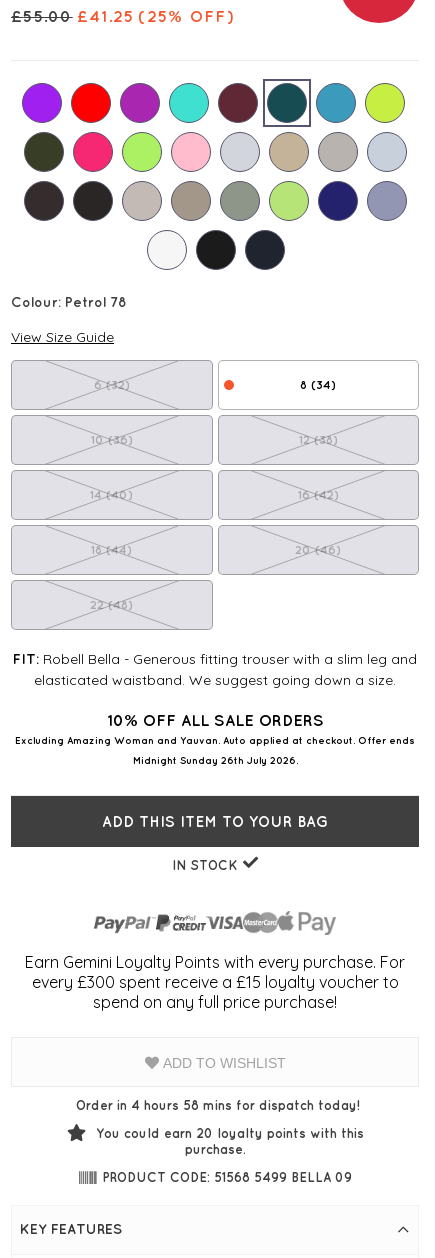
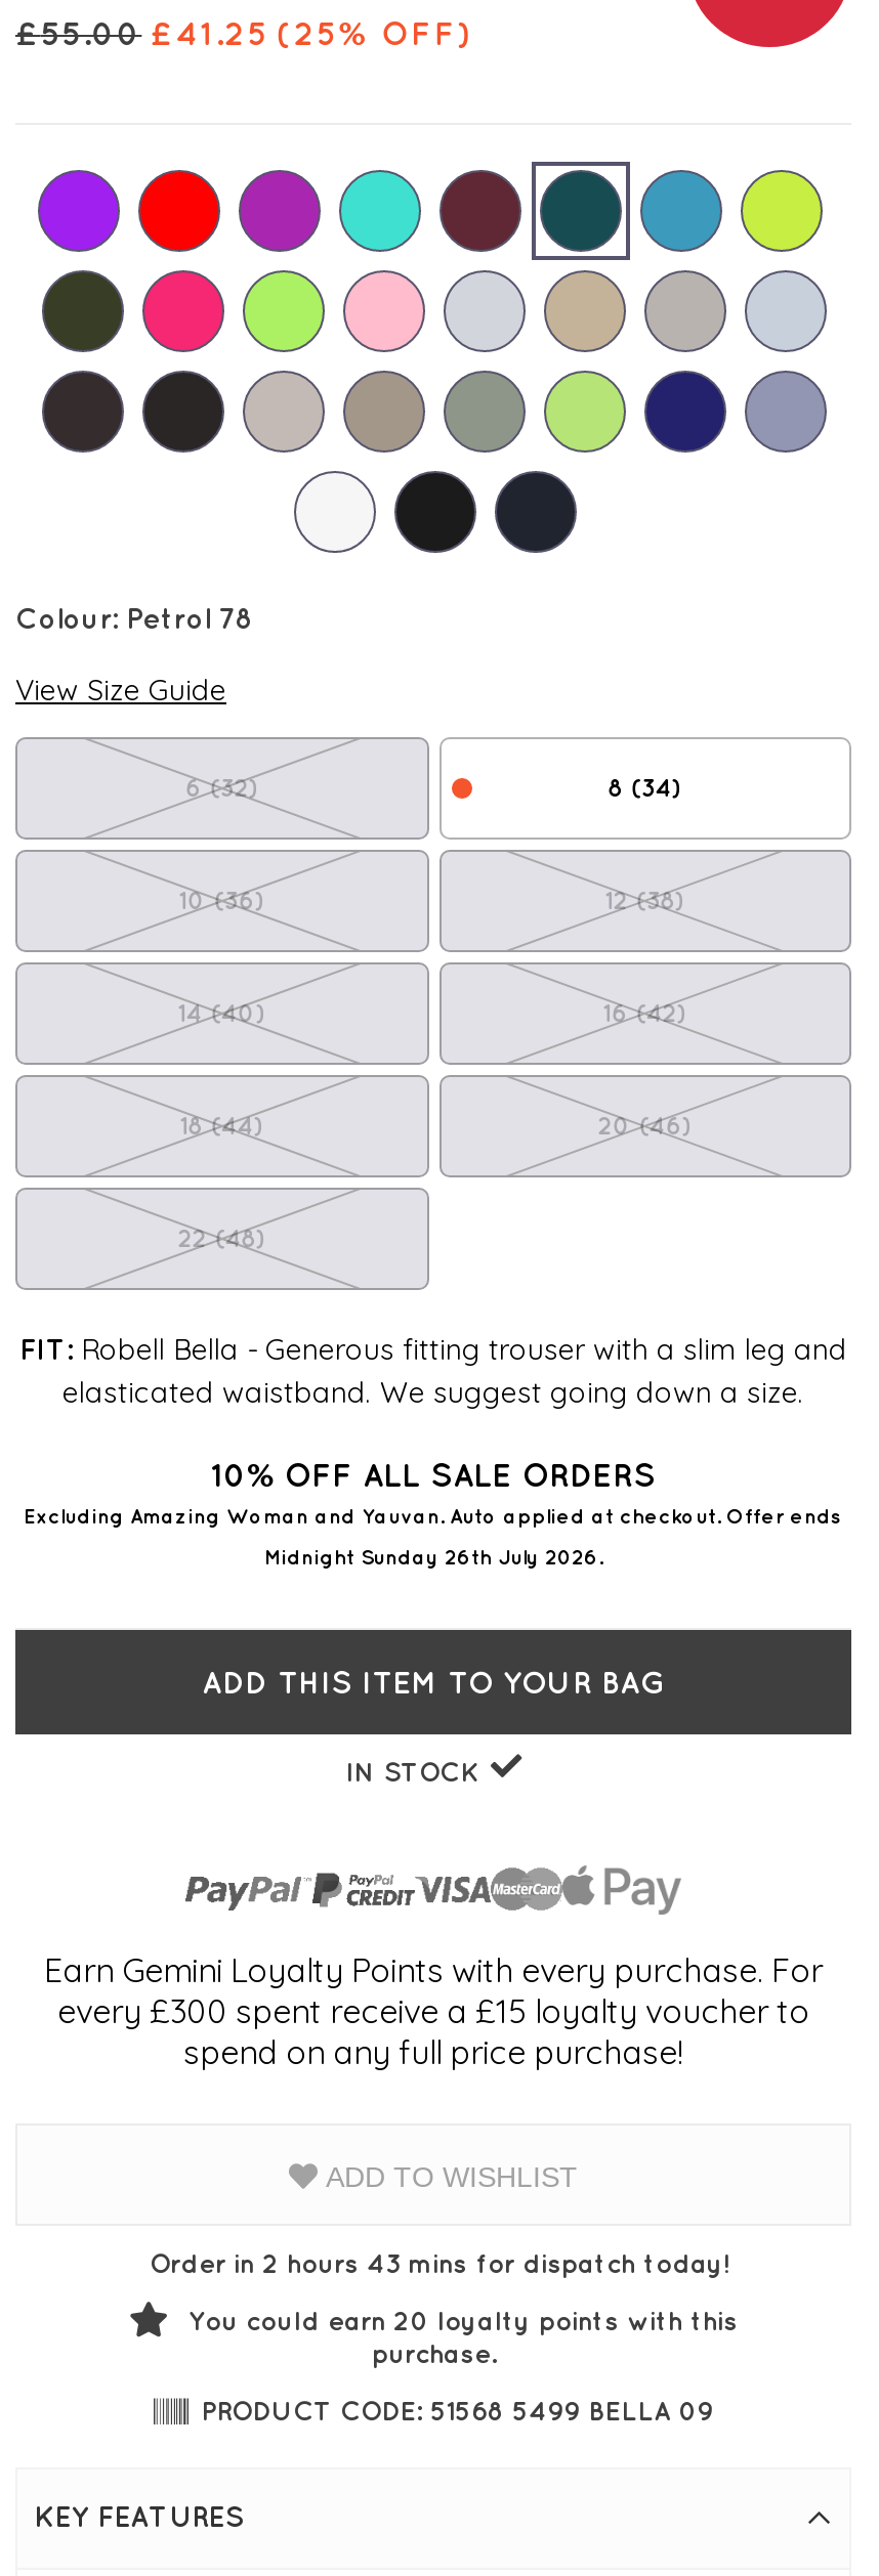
- Order in 4 hours 58 mins for dispatch today!
+ Order in 2 hours 43 mins for dispatch today!
